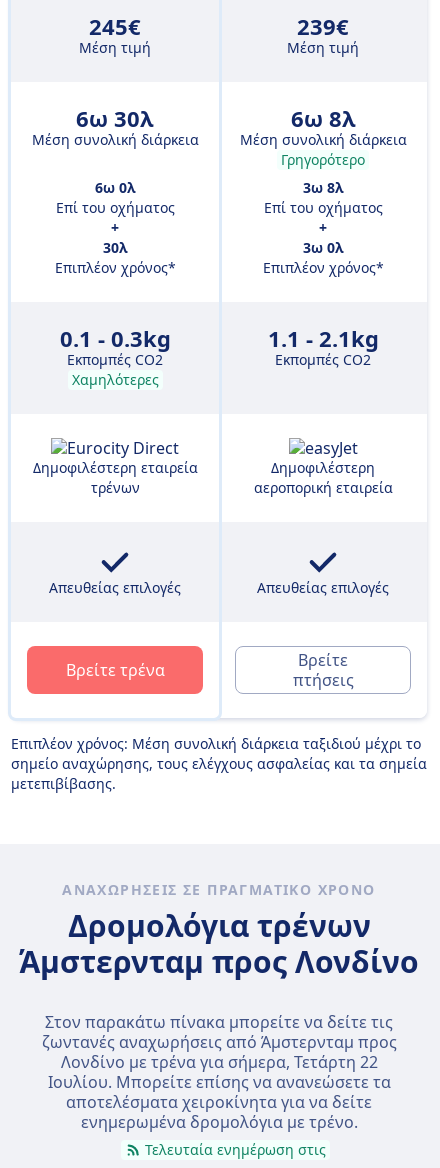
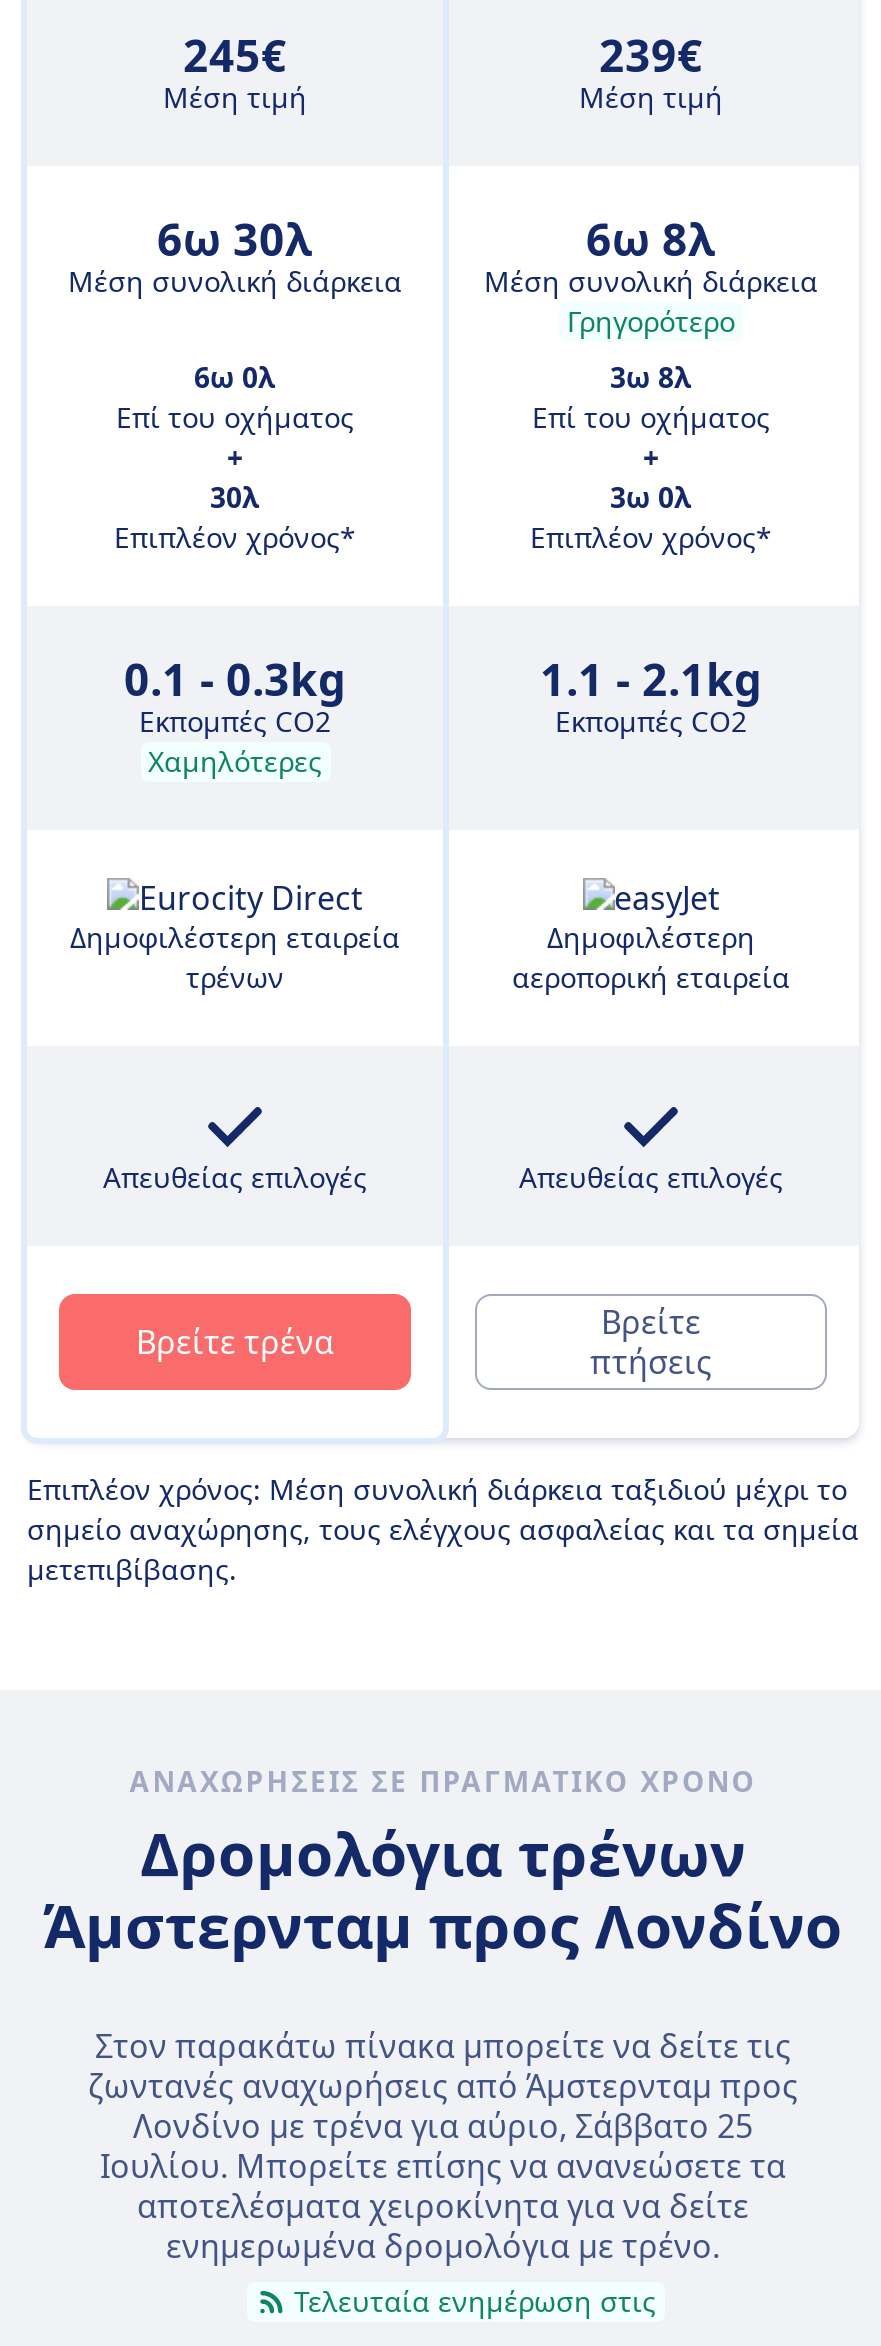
- Λονδίνο με τρένα για σήμερα, Τετάρτη 22
+ Λονδίνο με τρένα για αύριο, Σάββατο 25
